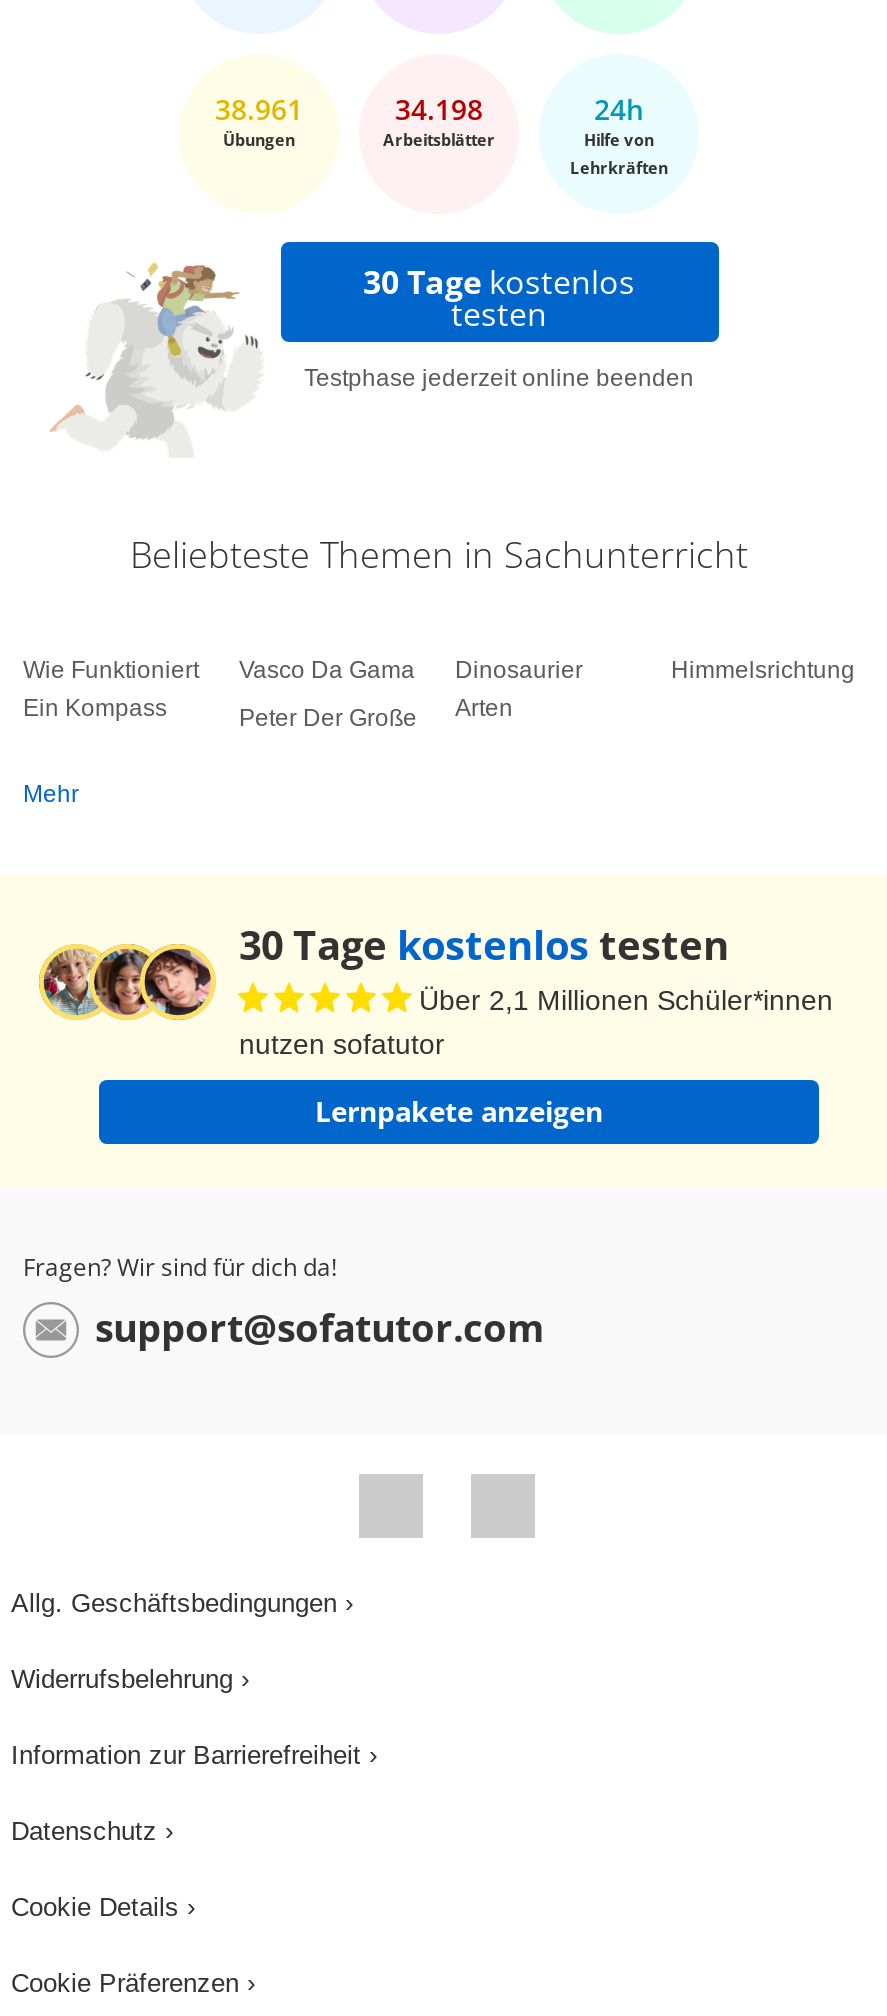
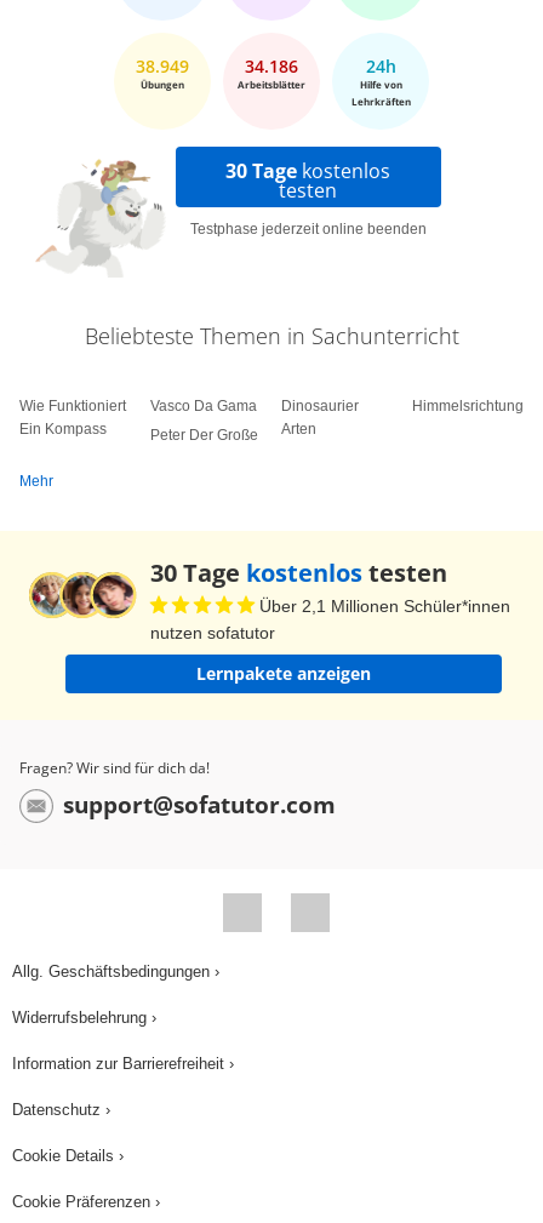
- 38.961
+ 38.949

- 34.198
+ 34.186
